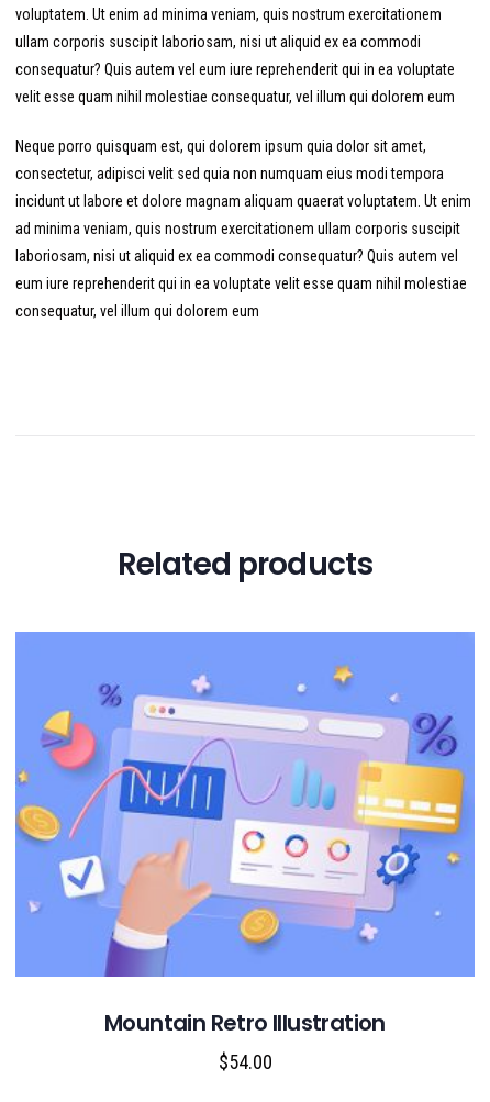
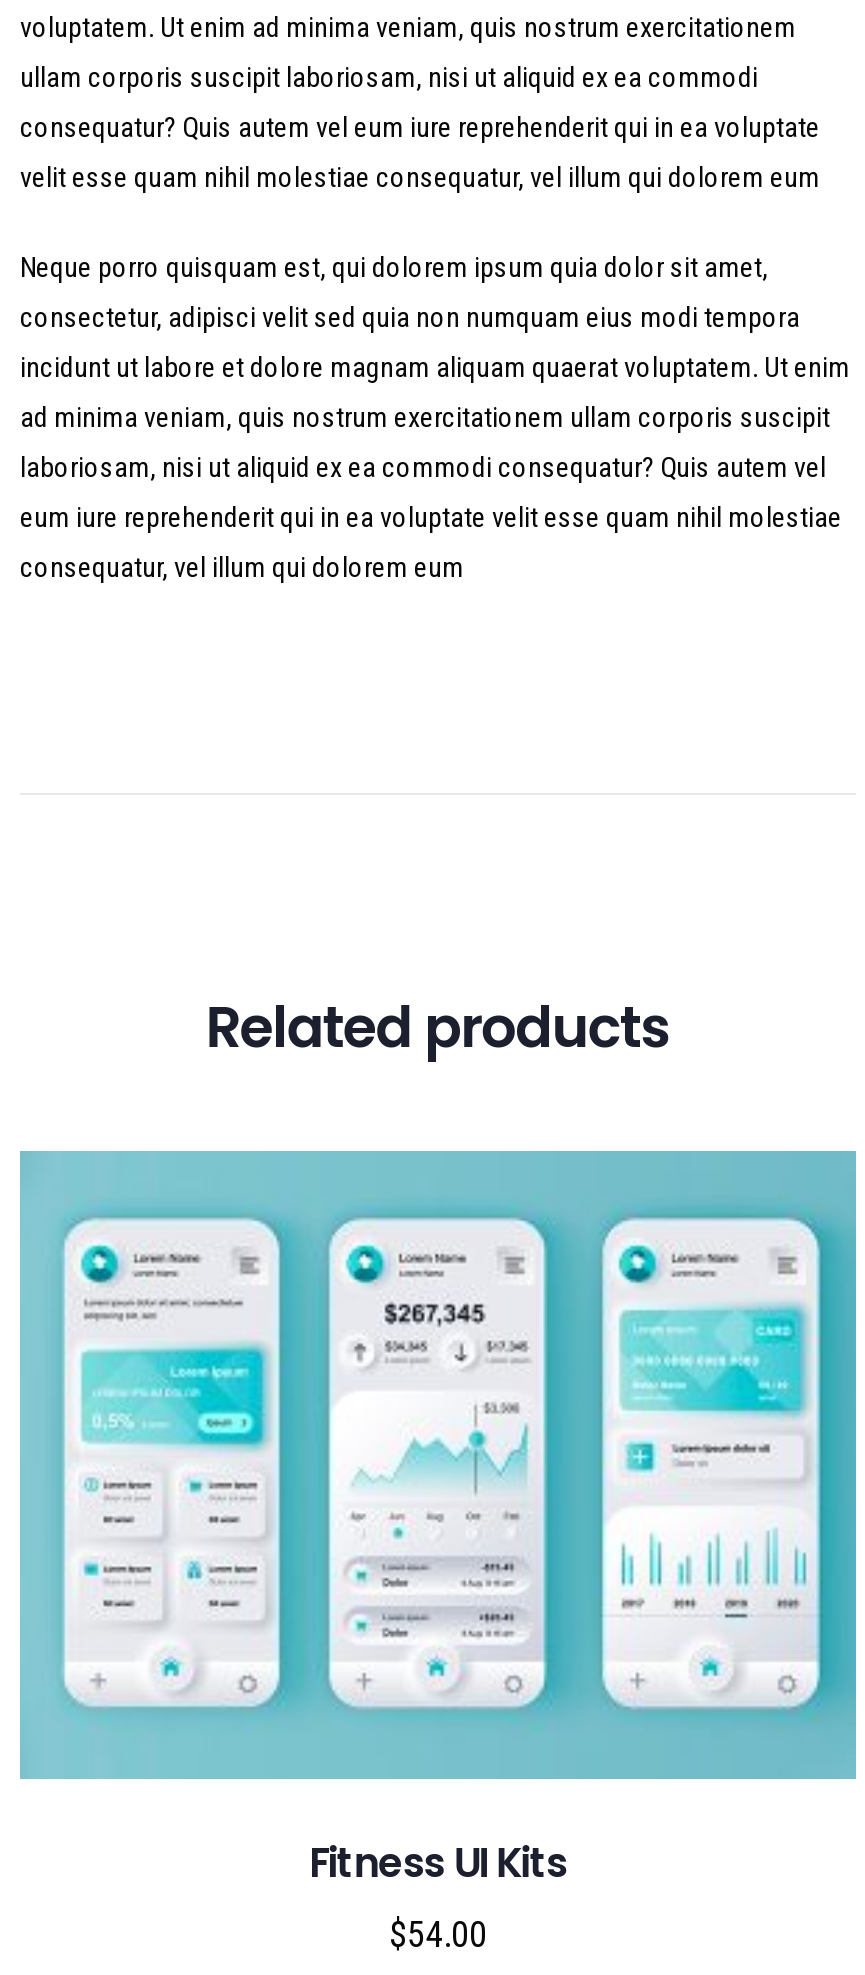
- [image]
- Mountain Retro Illustration
+ [image]
+ Fitness UI Kits
